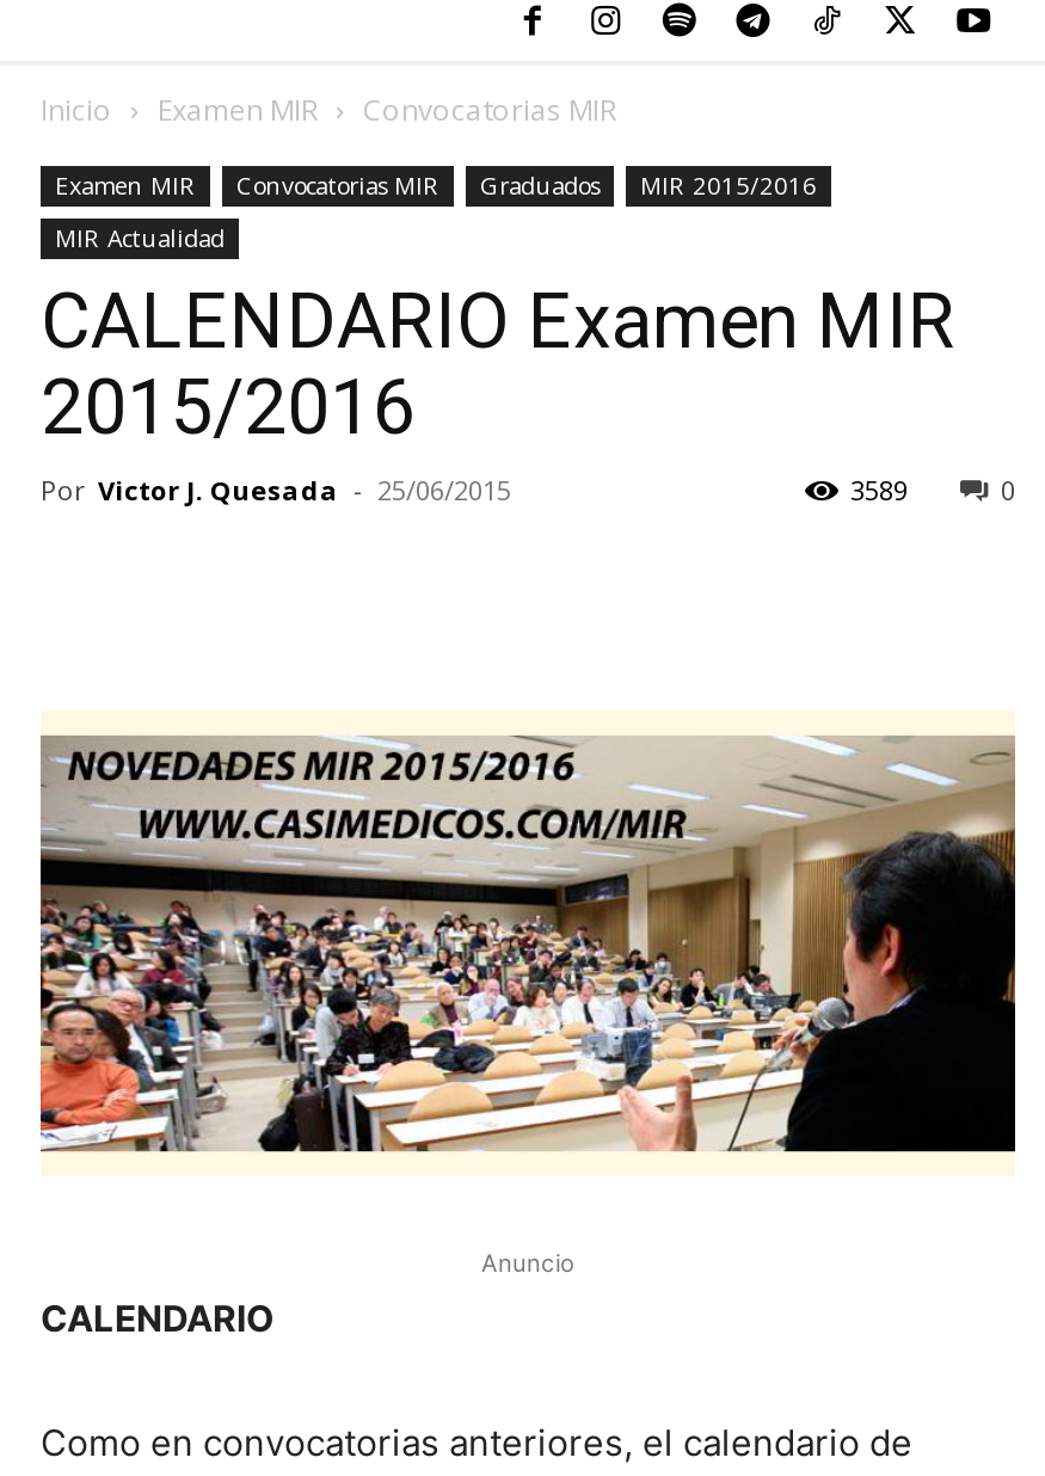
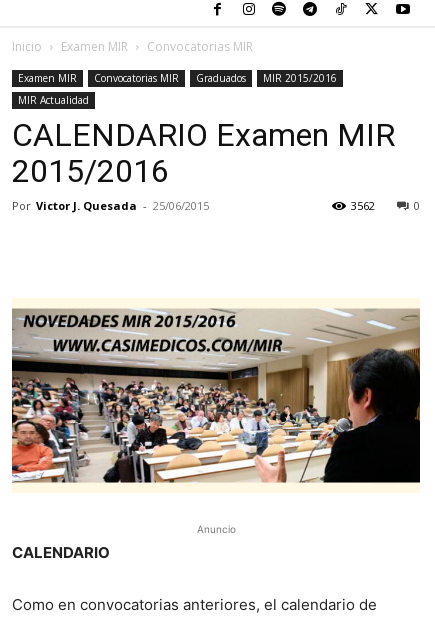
- 3589
+ 3562
